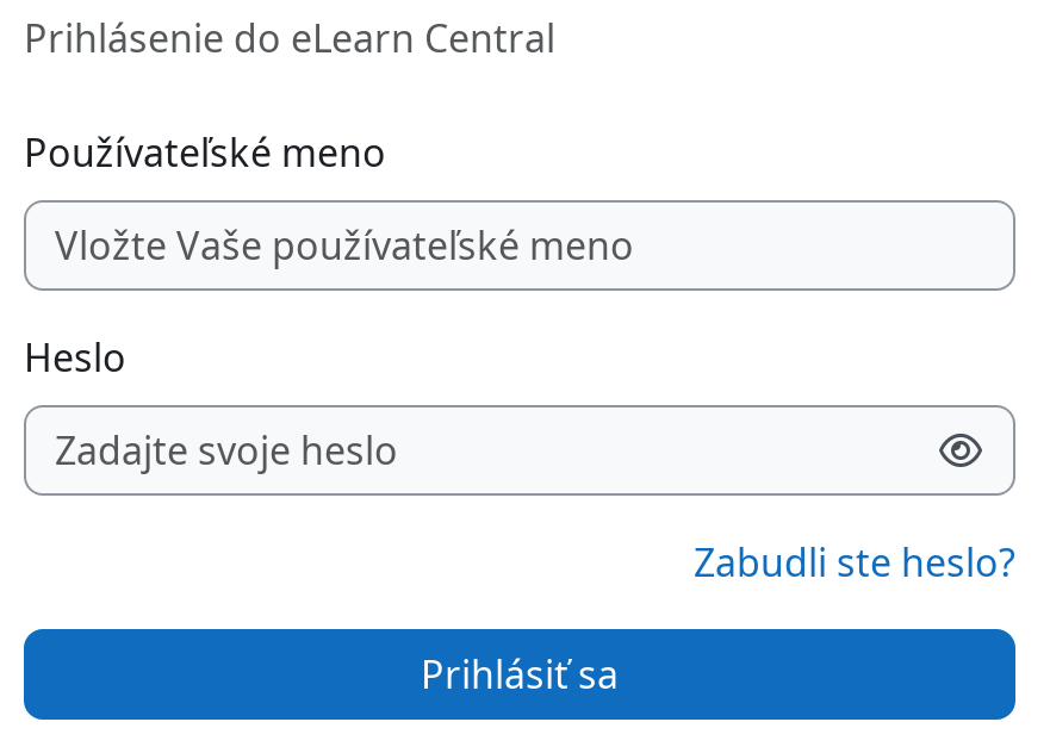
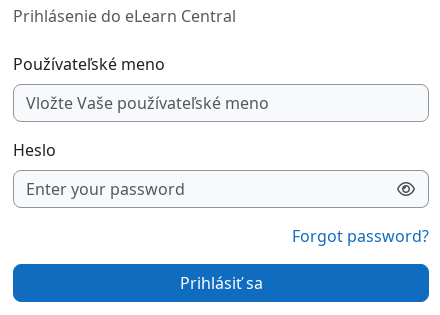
- Zabudli ste heslo?
+ Forgot password?
